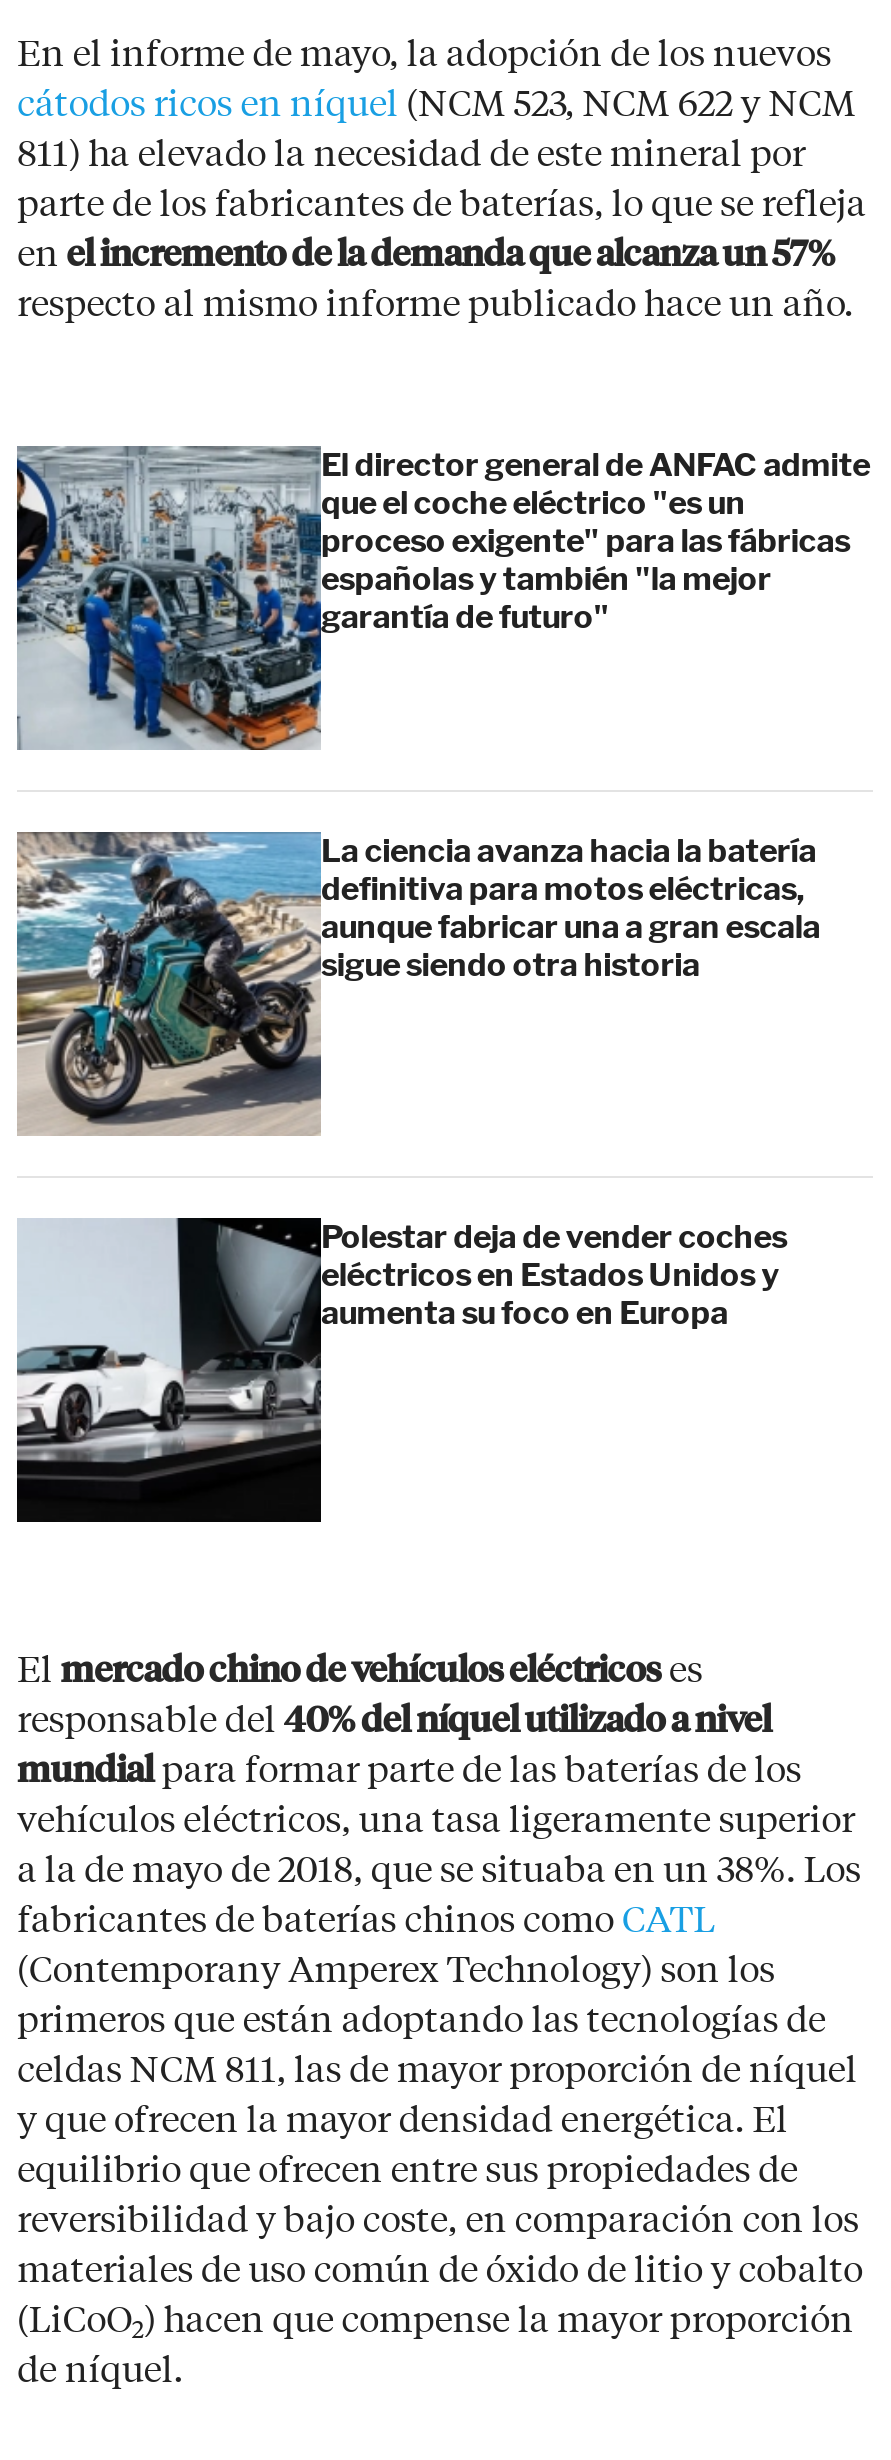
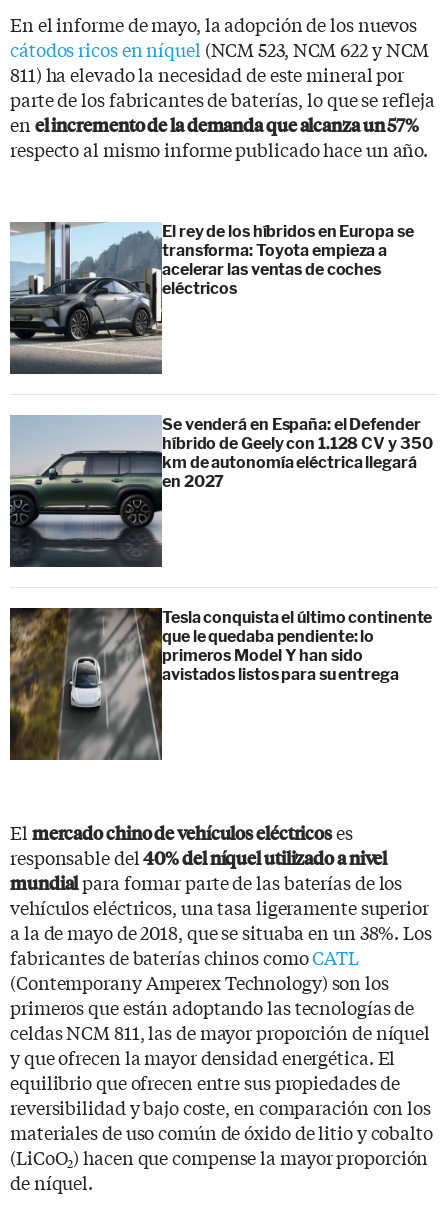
- [image]
- El director general de ANFAC admite
- que el coche eléctrico "es un
- proceso exigente" para las fábricas
- españolas y también "la mejor
- garantía de futuro"
+ [image]
+ El rey de los híbridos en Europa se
+ transforma: Toyota empieza a
+ acelerar las ventas de coches
+ eléctricos

- [image]
- La ciencia avanza hacia la batería
- definitiva para motos eléctricas,
- aunque fabricar una a gran escala
- sigue siendo otra historia
+ [image]
+ Se venderá en España: el Defender
+ híbrido de Geely con 1.128 CV y 350
+ km de autonomía eléctrica llegará
+ en 2027

- [image]
- Polestar deja de vender coches
- eléctricos en Estados Unidos y
- aumenta su foco en Europa
+ [image]
+ Tesla conquista el último continente
+ que le quedaba pendiente: lo
+ primeros Model Y han sido
+ avistados listos para su entrega
